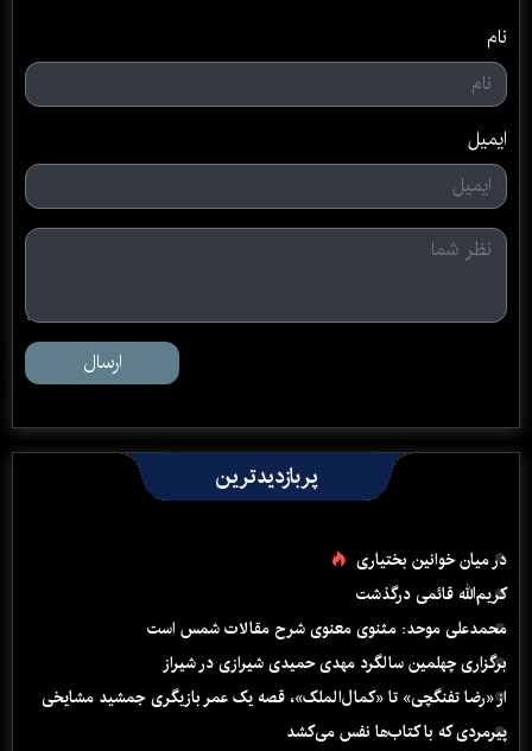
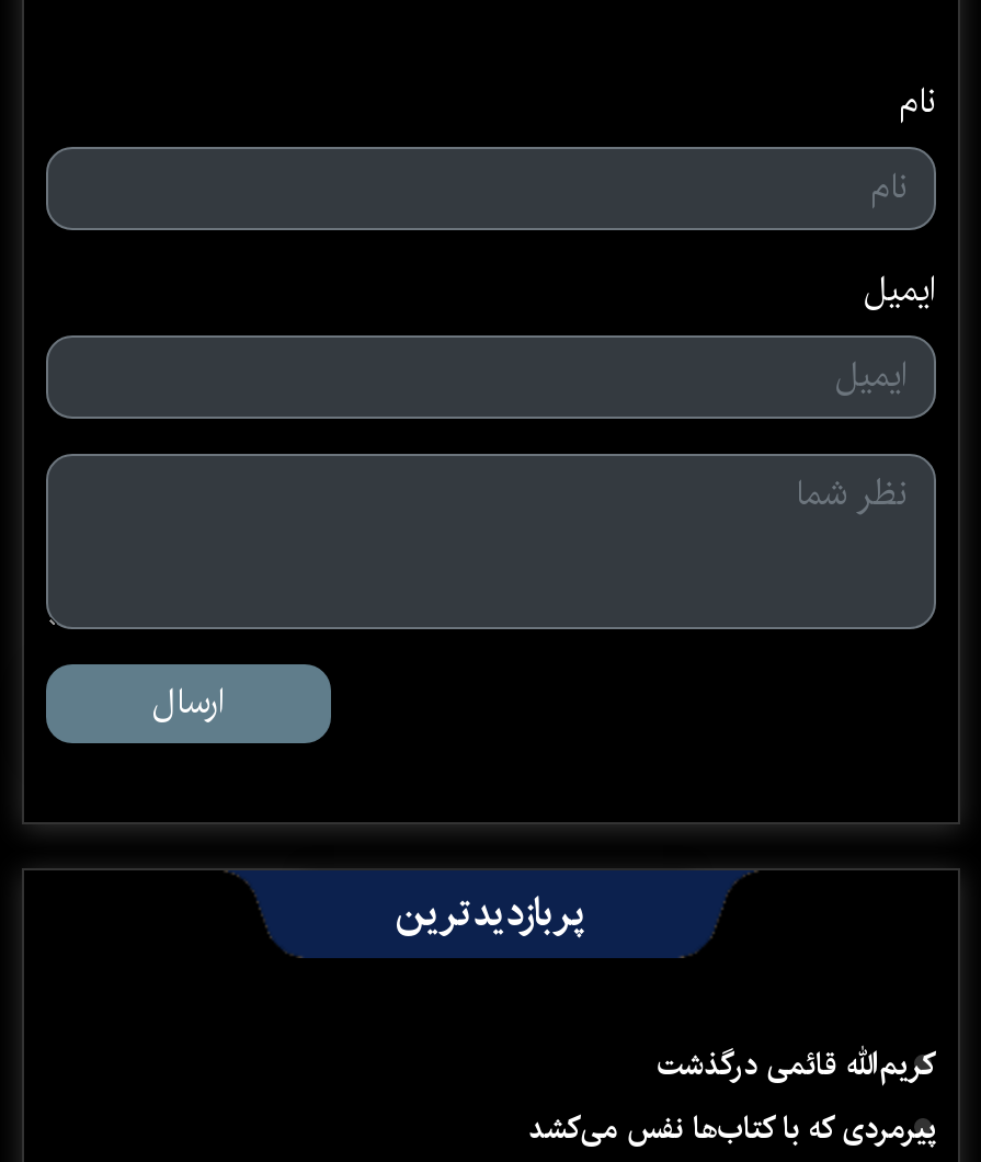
- در میان خوانین بختیاری

- محمدعلی موحد: مثنوی معنوی شرح مقالات شمس است
- برگزاری چهلمین سالگرد مهدی حمیدی شیرازی در شیراز
- از «رضا تفنگچی» تا «کمال‌الملک»، قصه یک عمر بازیگری جمشید مشایخی
